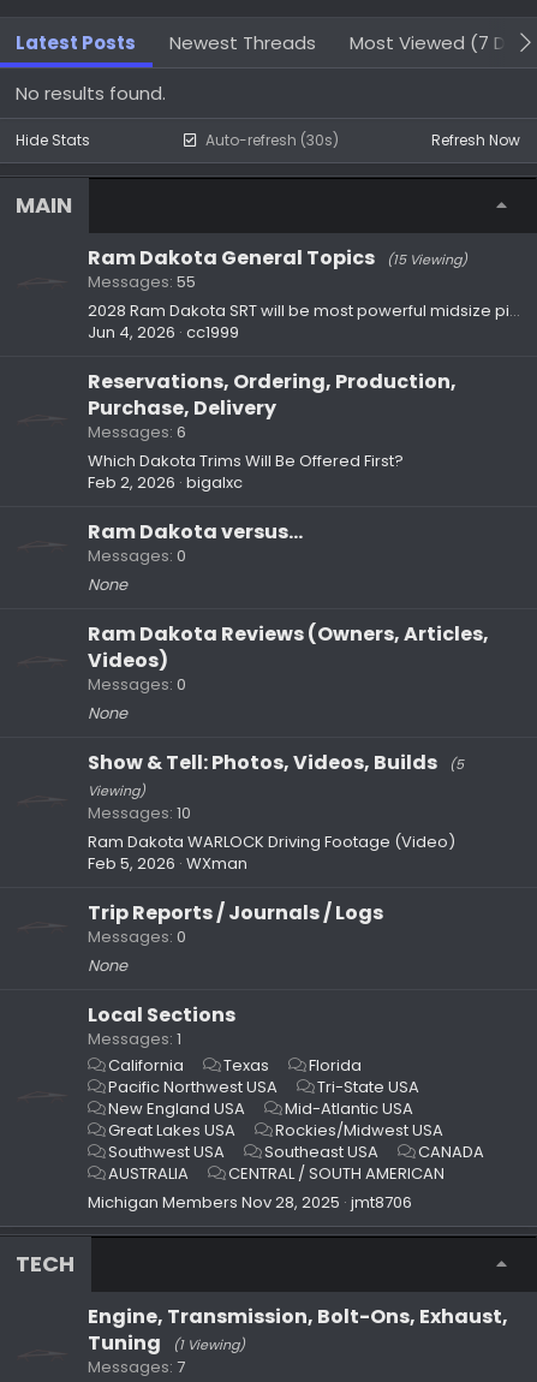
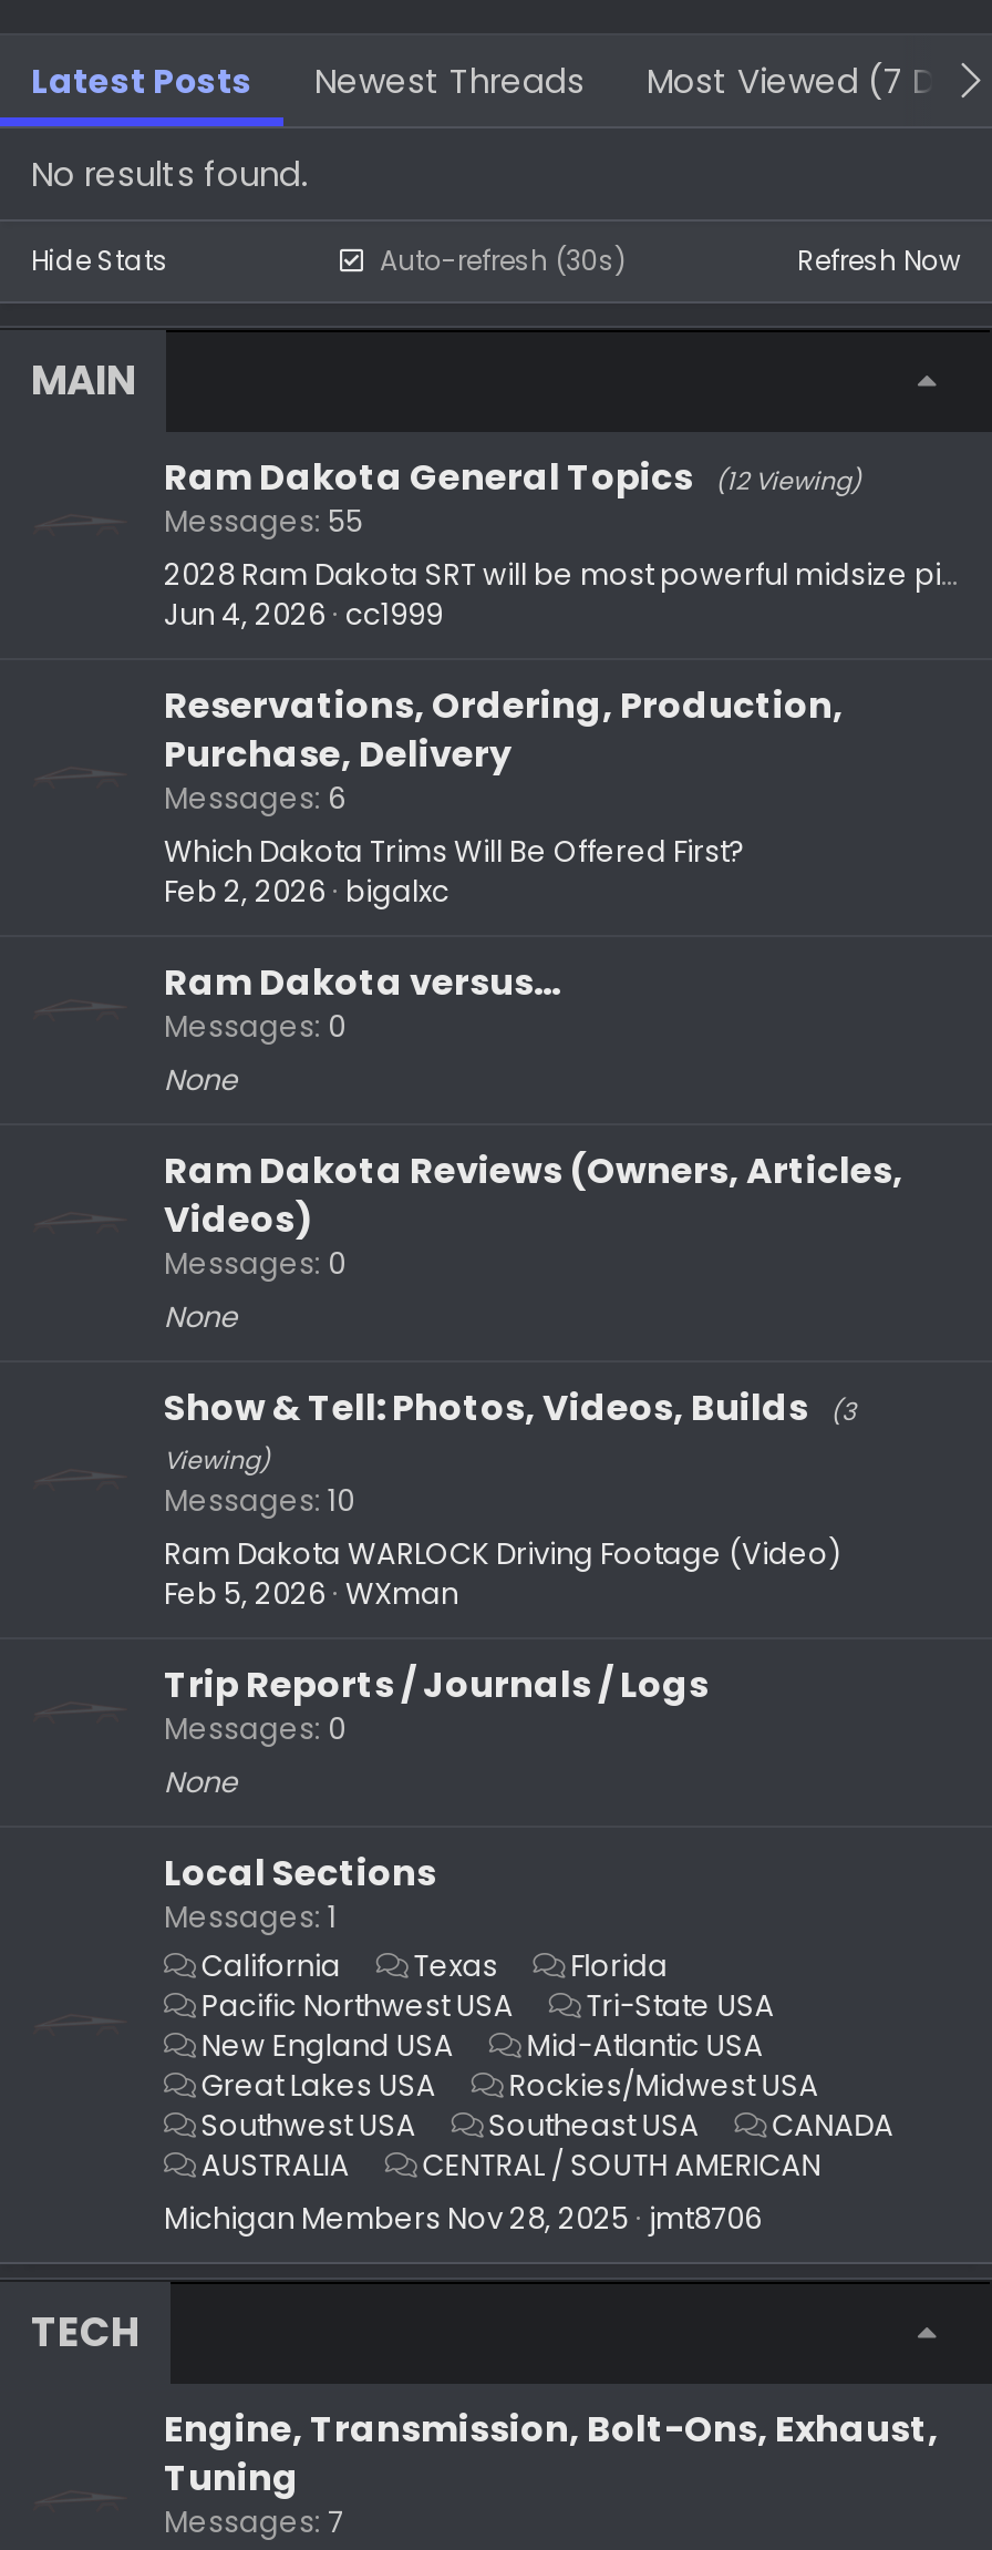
- Ram Dakota General Topics (15 Viewing)
+ Ram Dakota General Topics (12 Viewing)

- Show & Tell: Photos, Videos, Builds (5
+ Show & Tell: Photos, Videos, Builds (3

- (1 Viewing)
